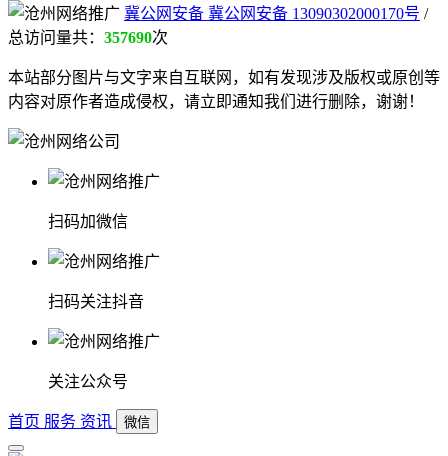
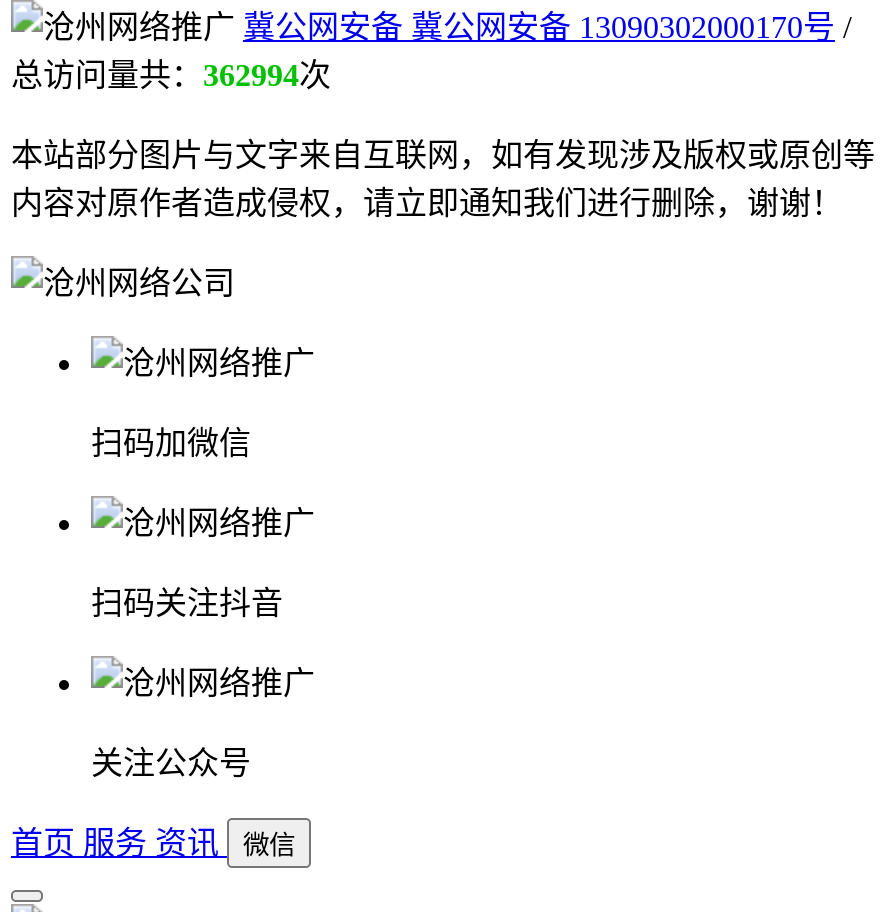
- 总访问量共：357690次
+ 总访问量共：362994次
